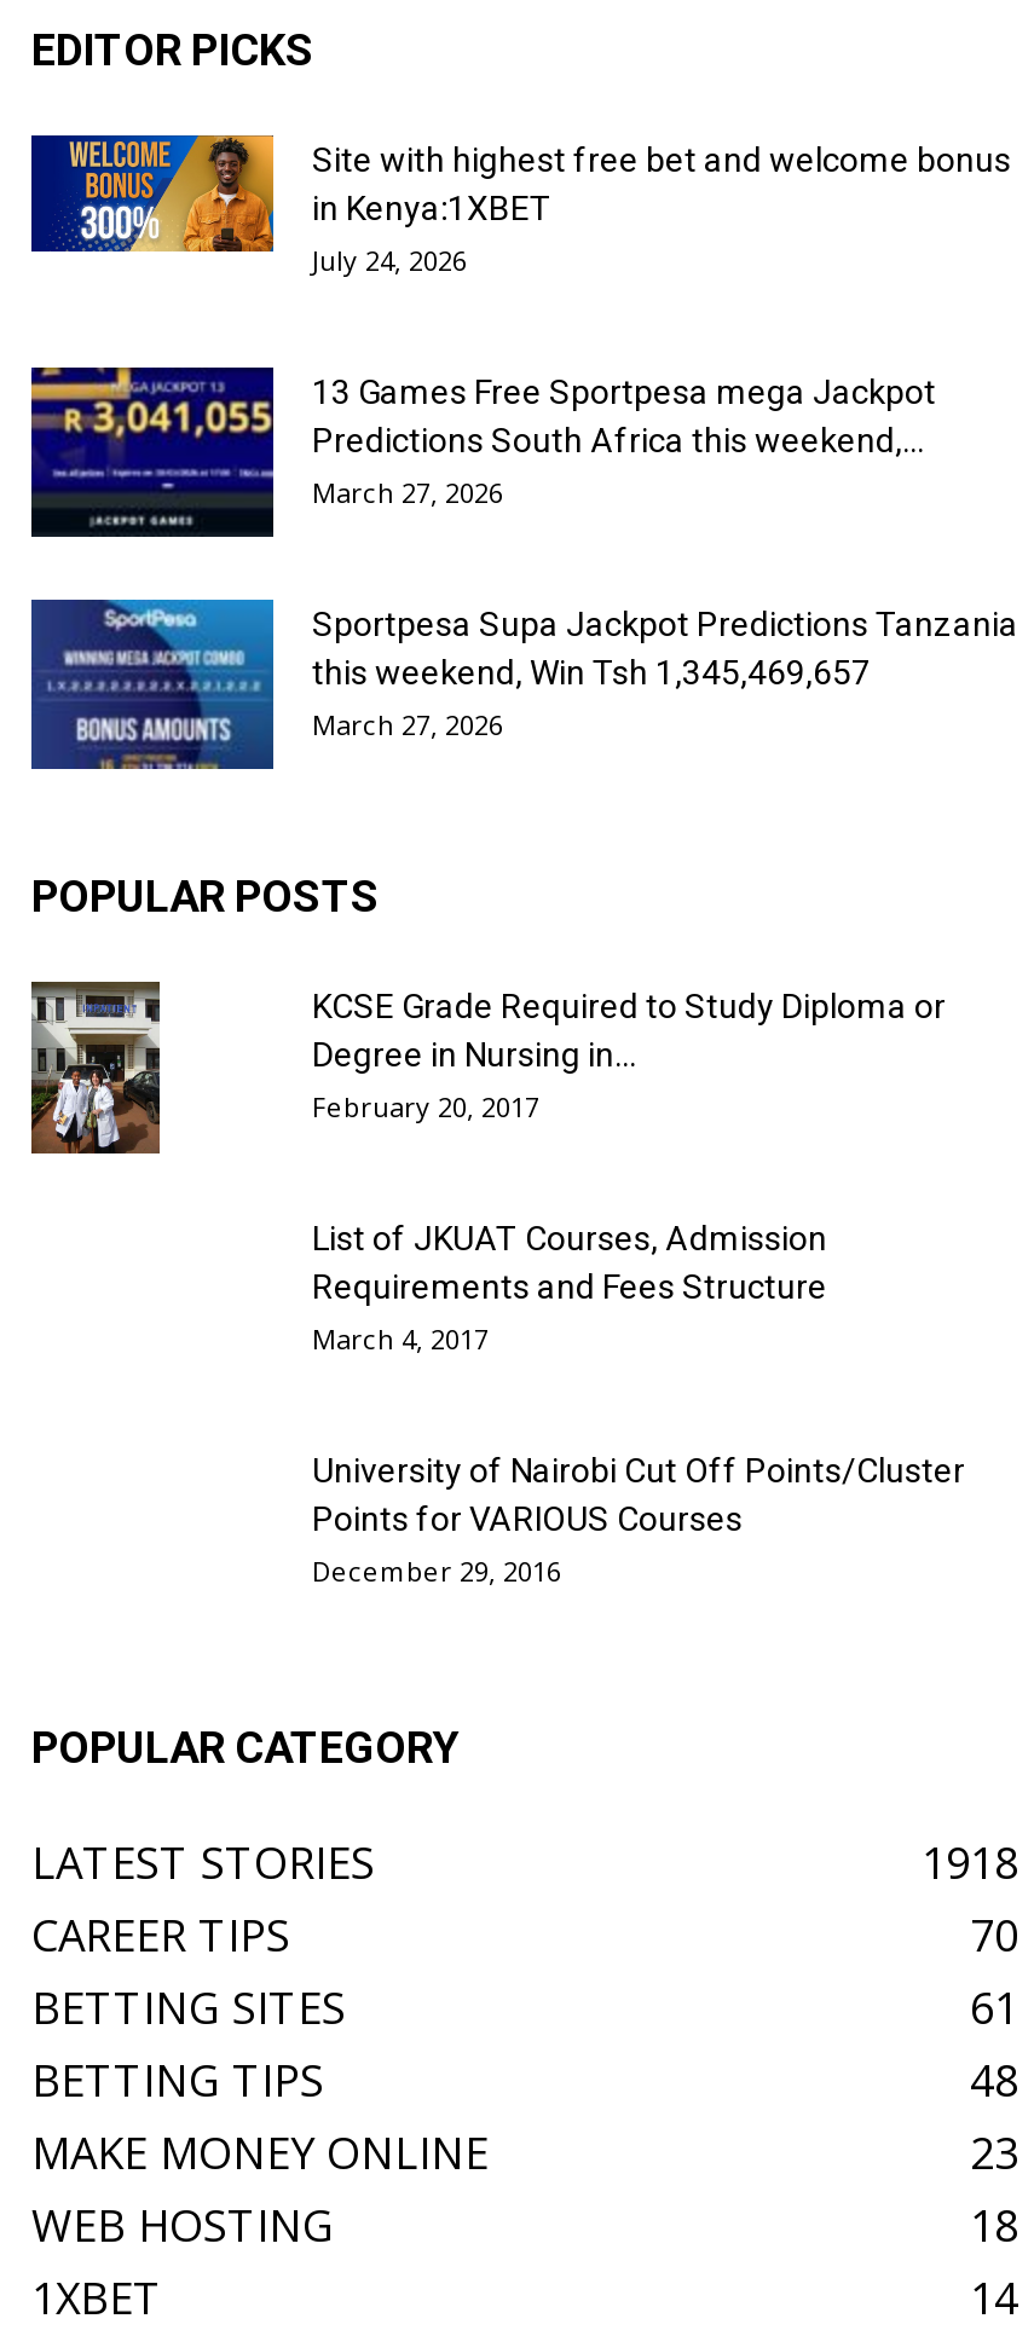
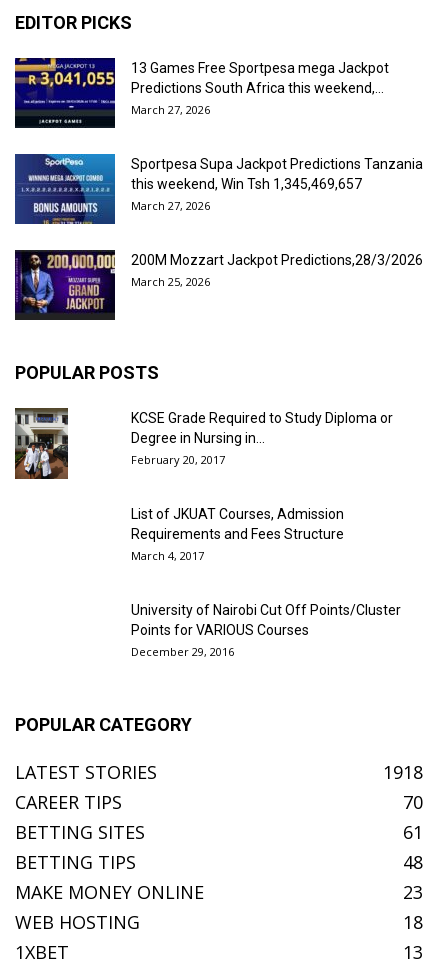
- [image]
- Site with highest free bet and welcome bonus
- in Kenya:1XBET
- July 24, 2026

moved up: [image] | 13 Games Free Sportpesa mega Jackpot | Predictions South Africa this weekend,... | March 27, 2026 | Sportpesa Supa Jackpot Predictions Tanzania | this weekend, Win Tsh 1,345,469,657 | March 27, 2026

+ [image]
+ 200M Mozzart Jackpot Predictions,28/3/2026
+ March 25, 2026

- 14
+ 13
